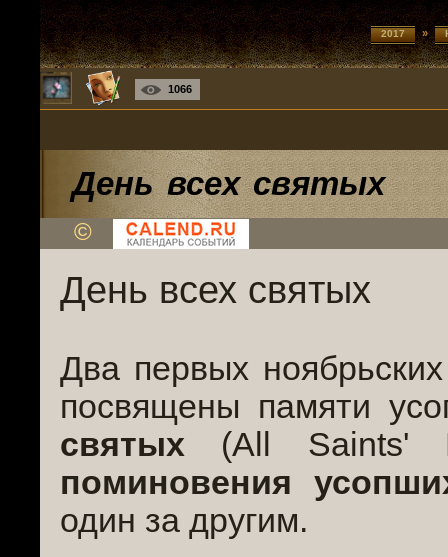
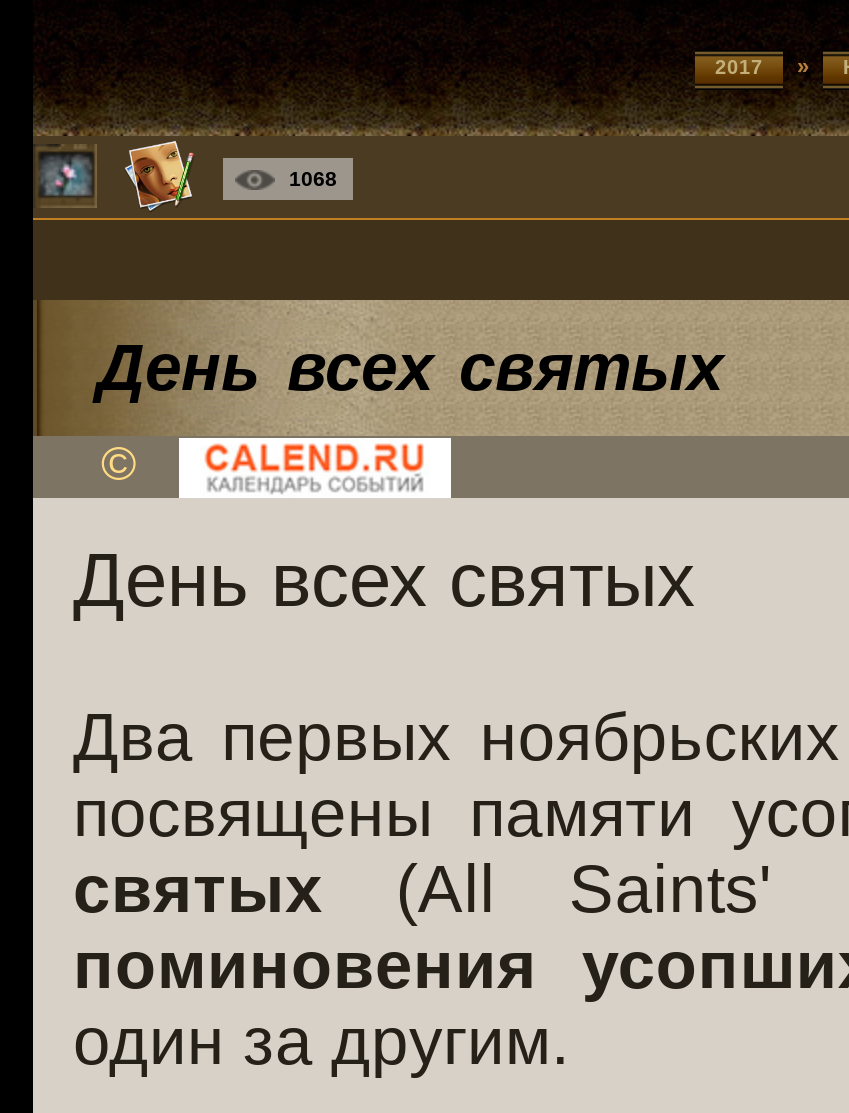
- 1066
+ 1068
